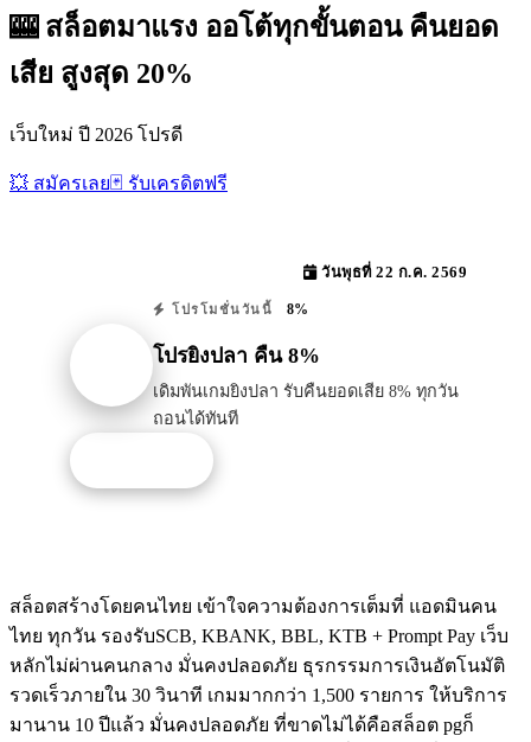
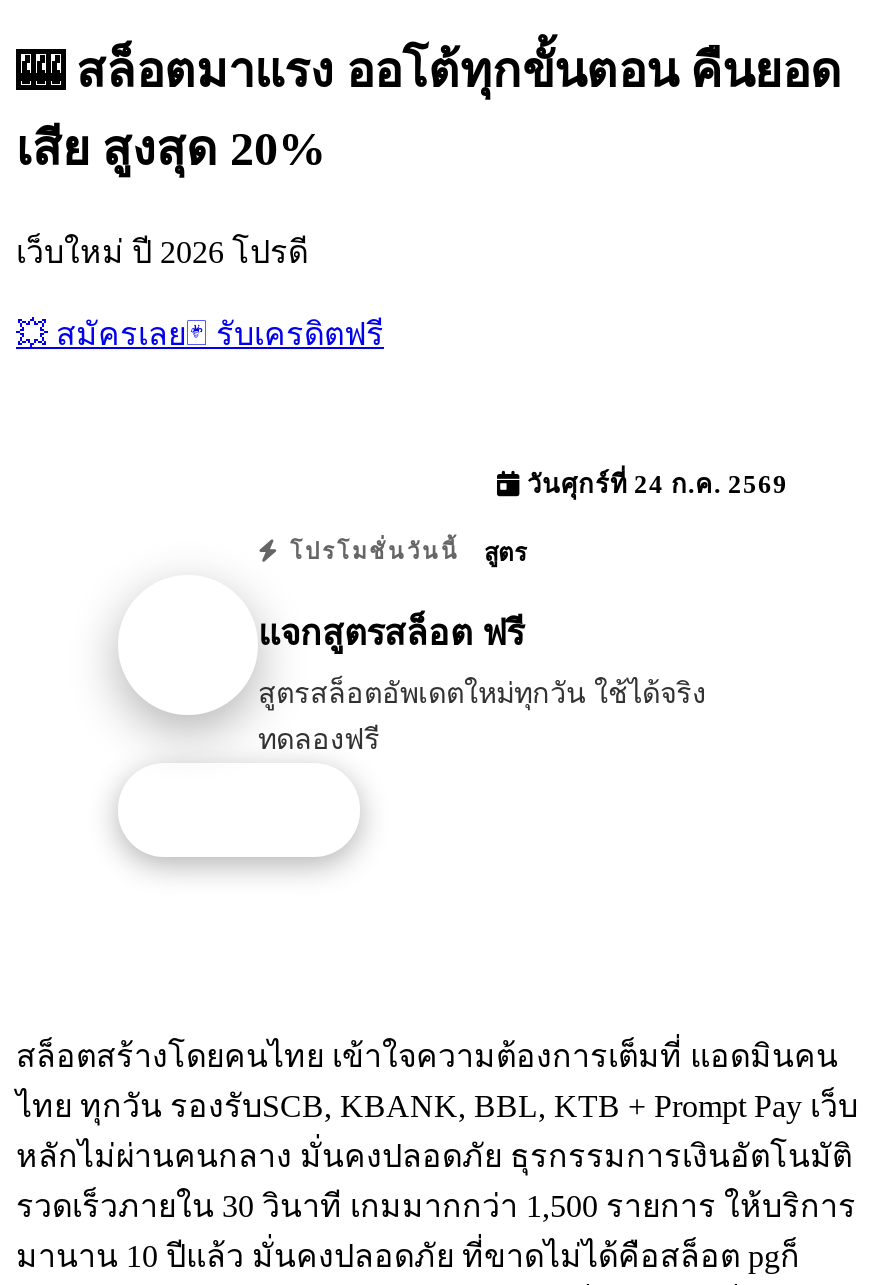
- วันพุธที่ 22 ก.ค. 2569
+ วันศุกร์ที่ 24 ก.ค. 2569

- 8%
+ สูตร

- โปรยิงปลา คืน 8%
+ แจกสูตรสล็อต ฟรี

- เดิมพันเกมยิงปลา รับคืนยอดเสีย 8% ทุกวัน
- ถอนได้ทันที
+ สูตรสล็อตอัพเดตใหม่ทุกวัน ใช้ได้จริง
+ ทดลองฟรี
